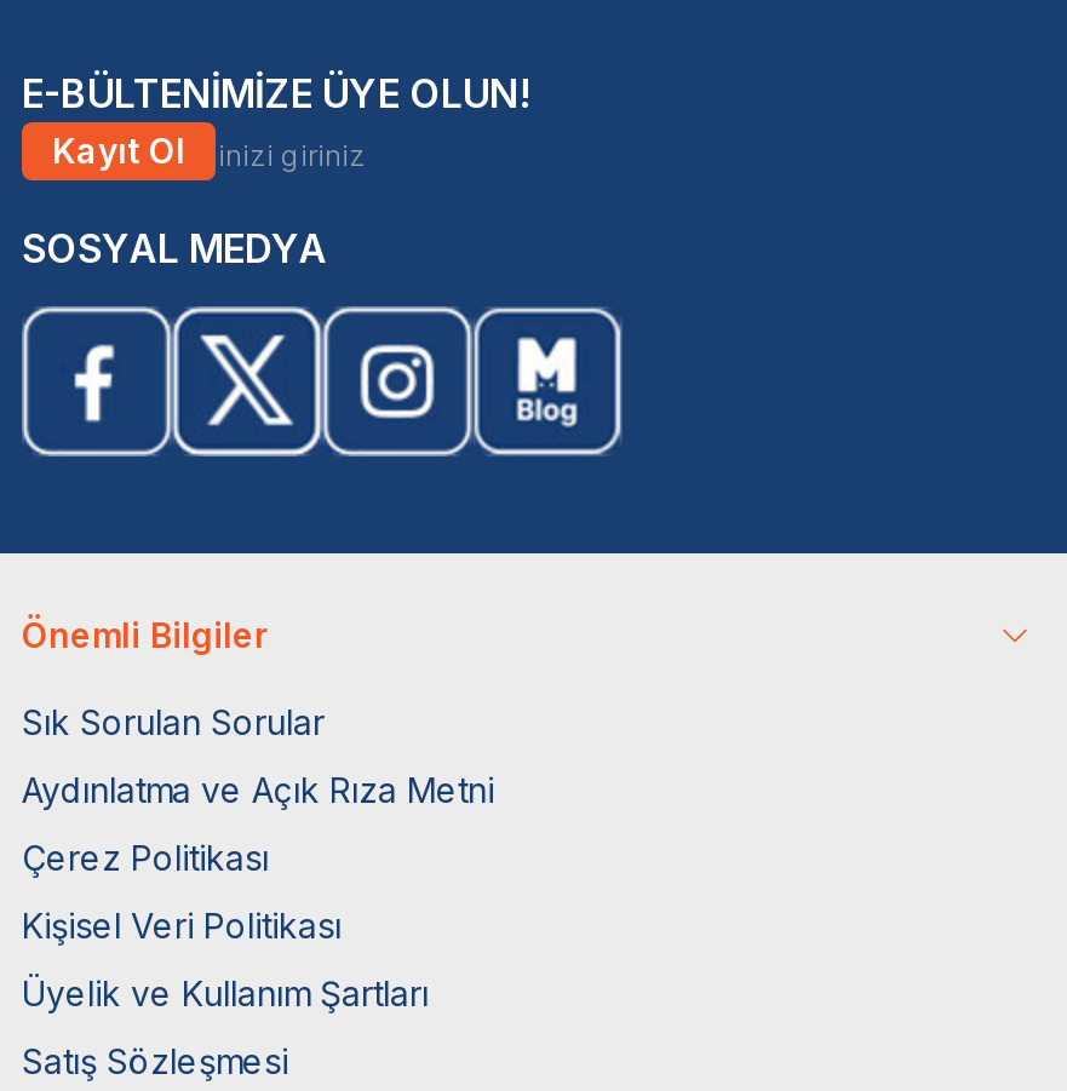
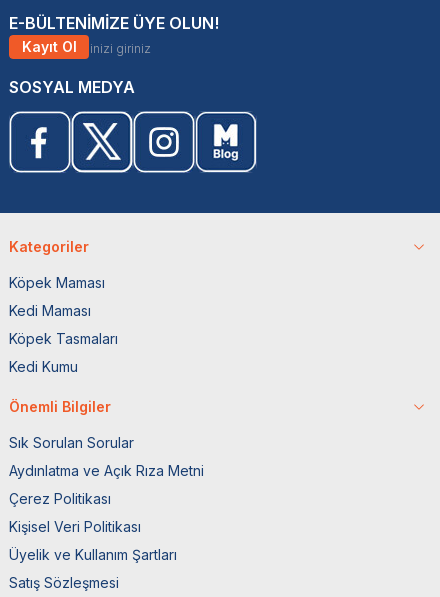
+ Kategoriler
+ Köpek Maması
+ Kedi Maması
+ Köpek Tasmaları
+ Kedi Kumu
